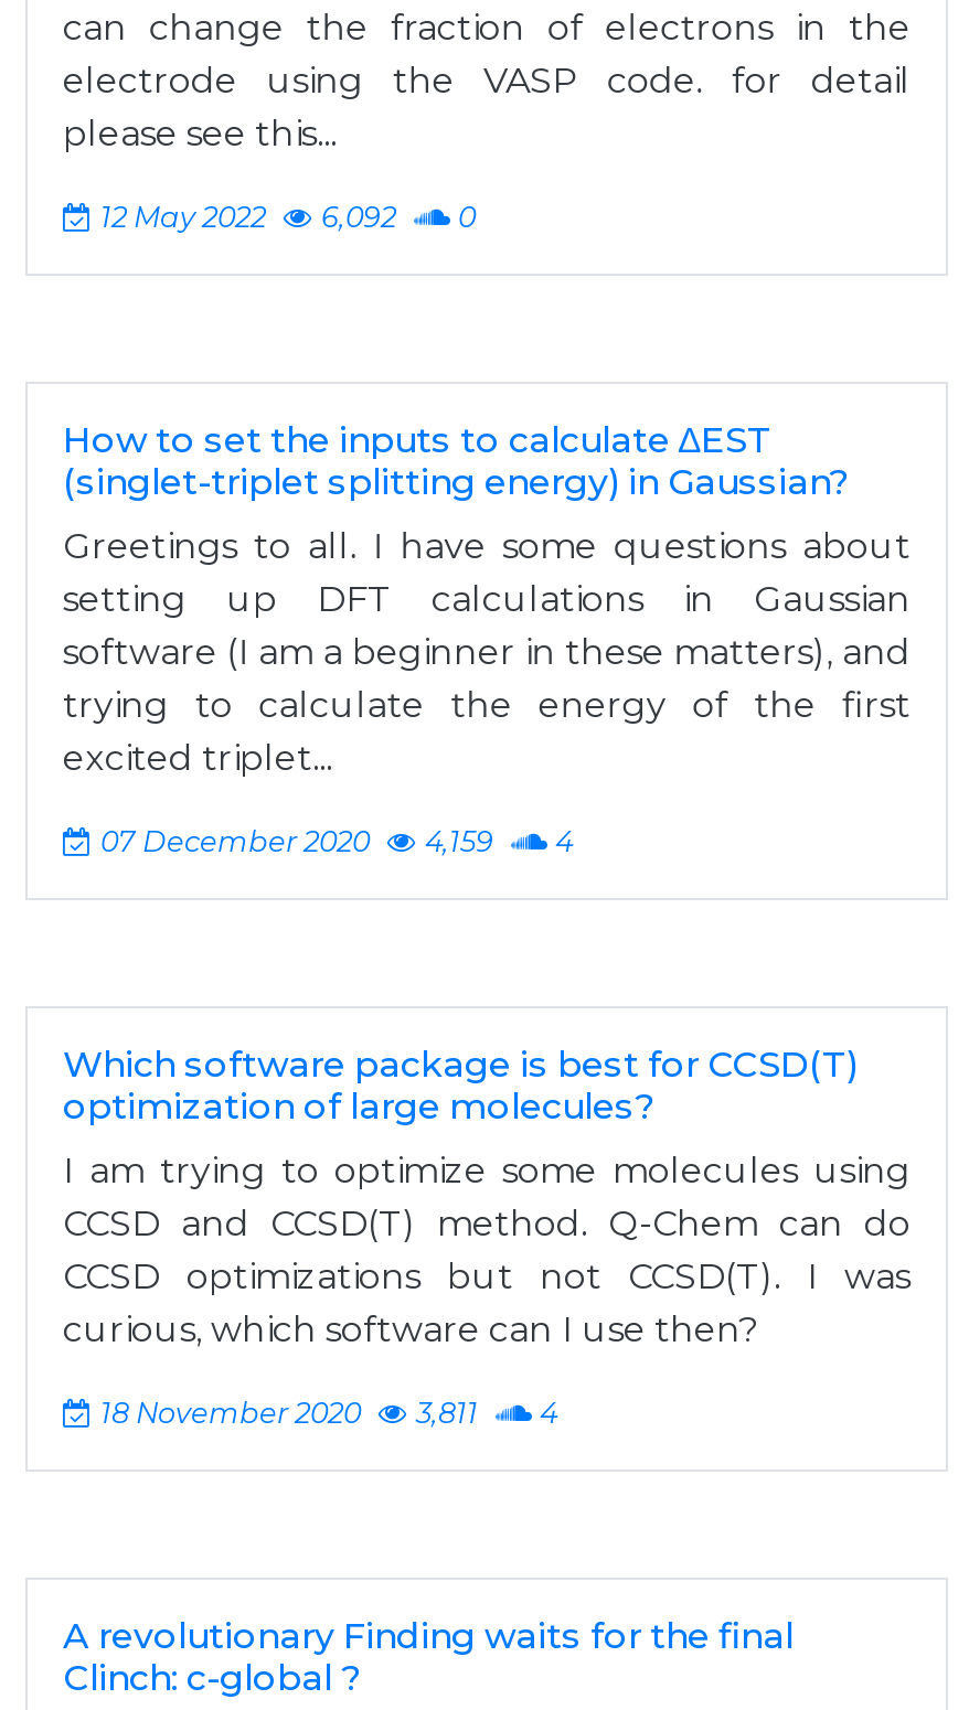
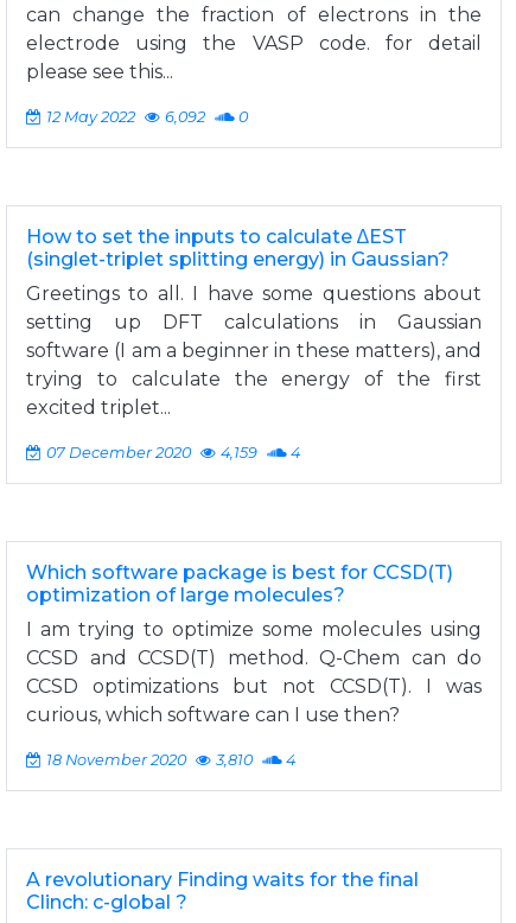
- 18 November 2020 3,811 4
+ 18 November 2020 3,810 4
